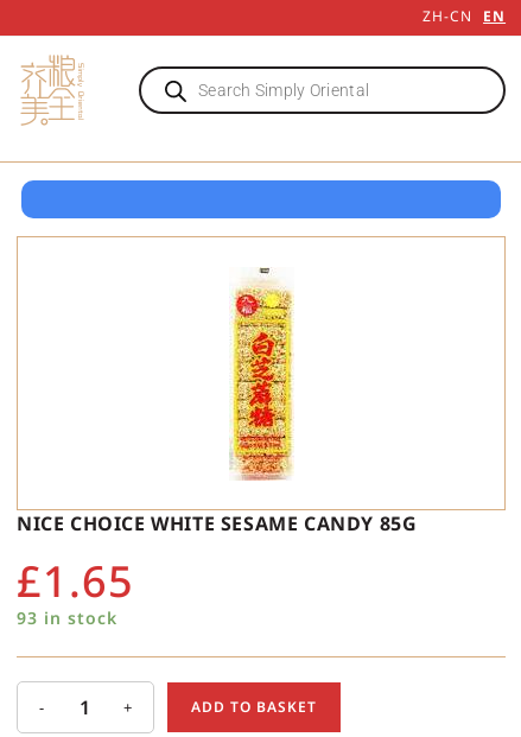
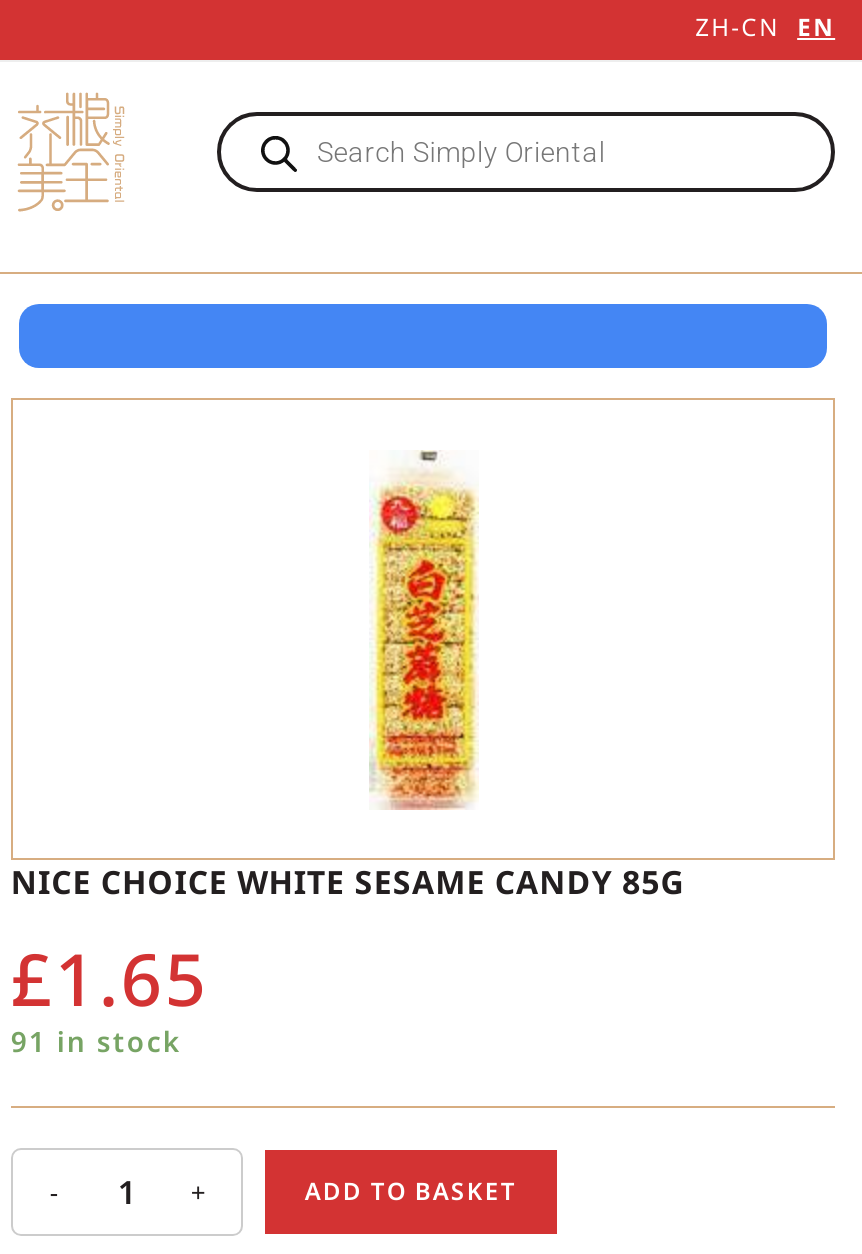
- 93 in stock
+ 91 in stock
